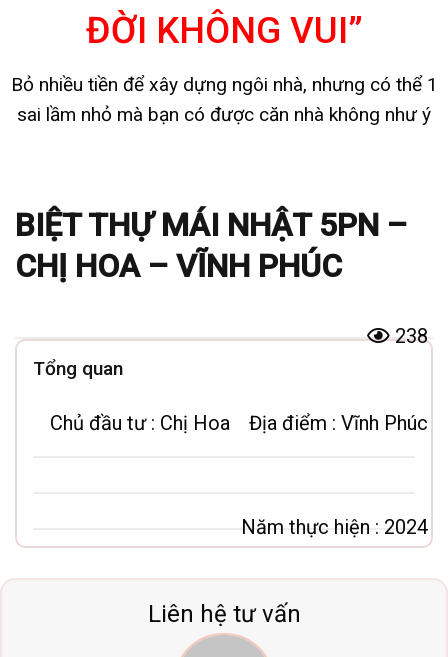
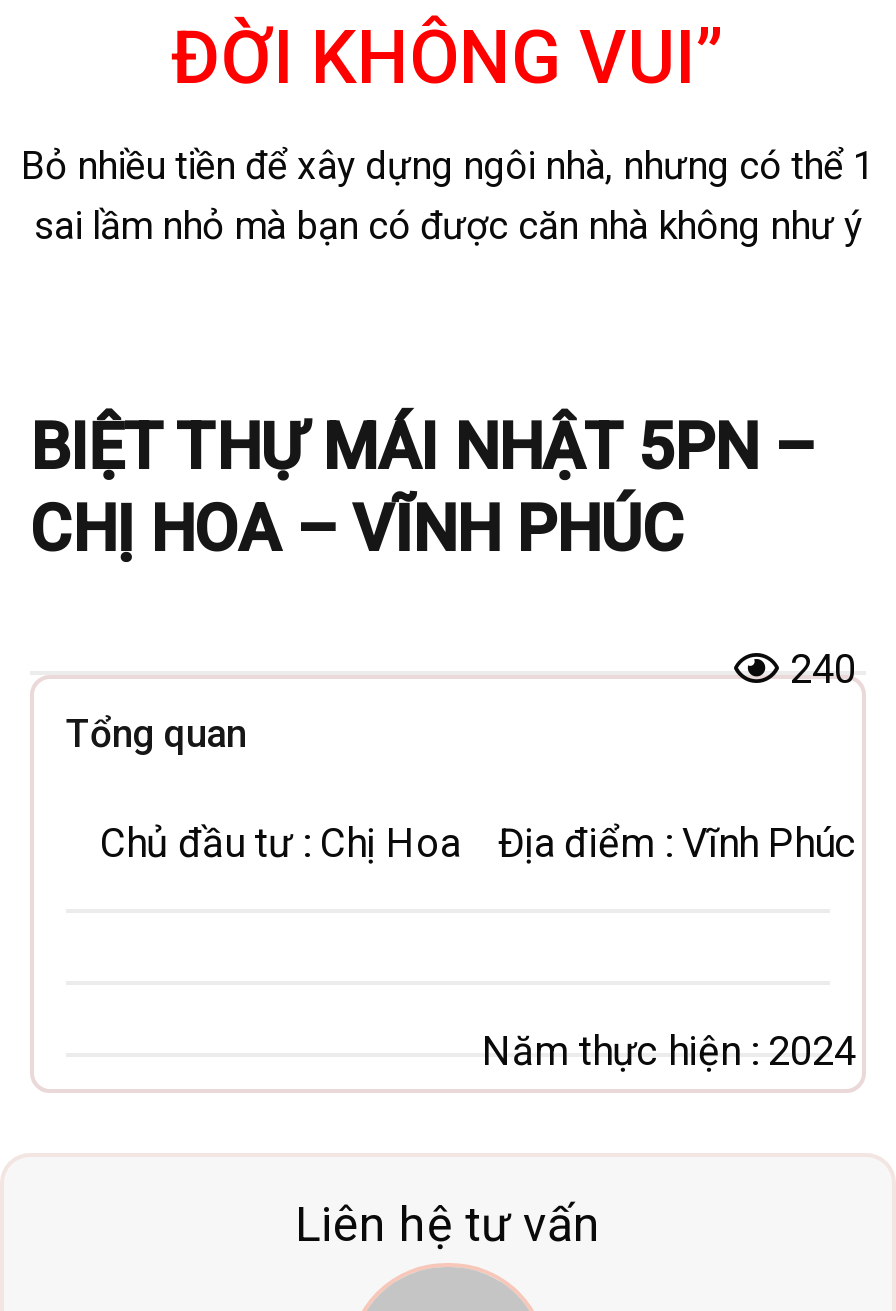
- 238
+ 240
